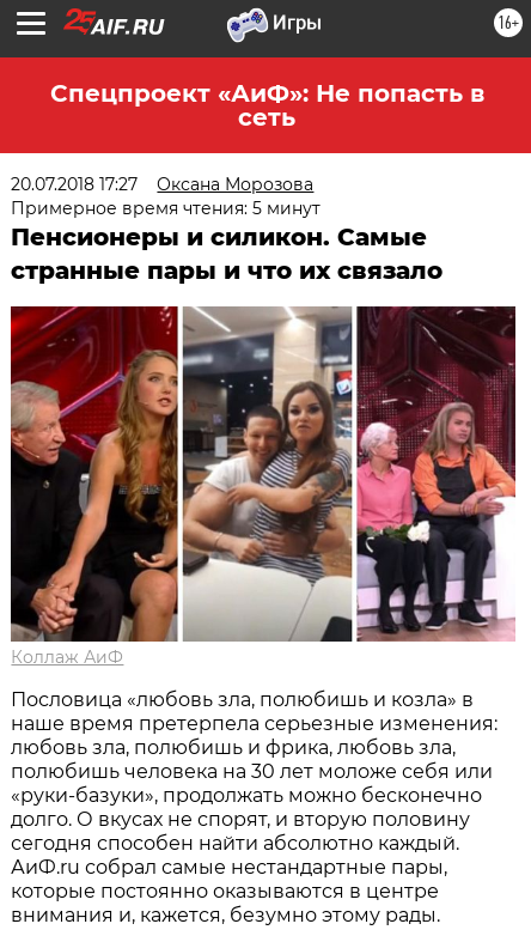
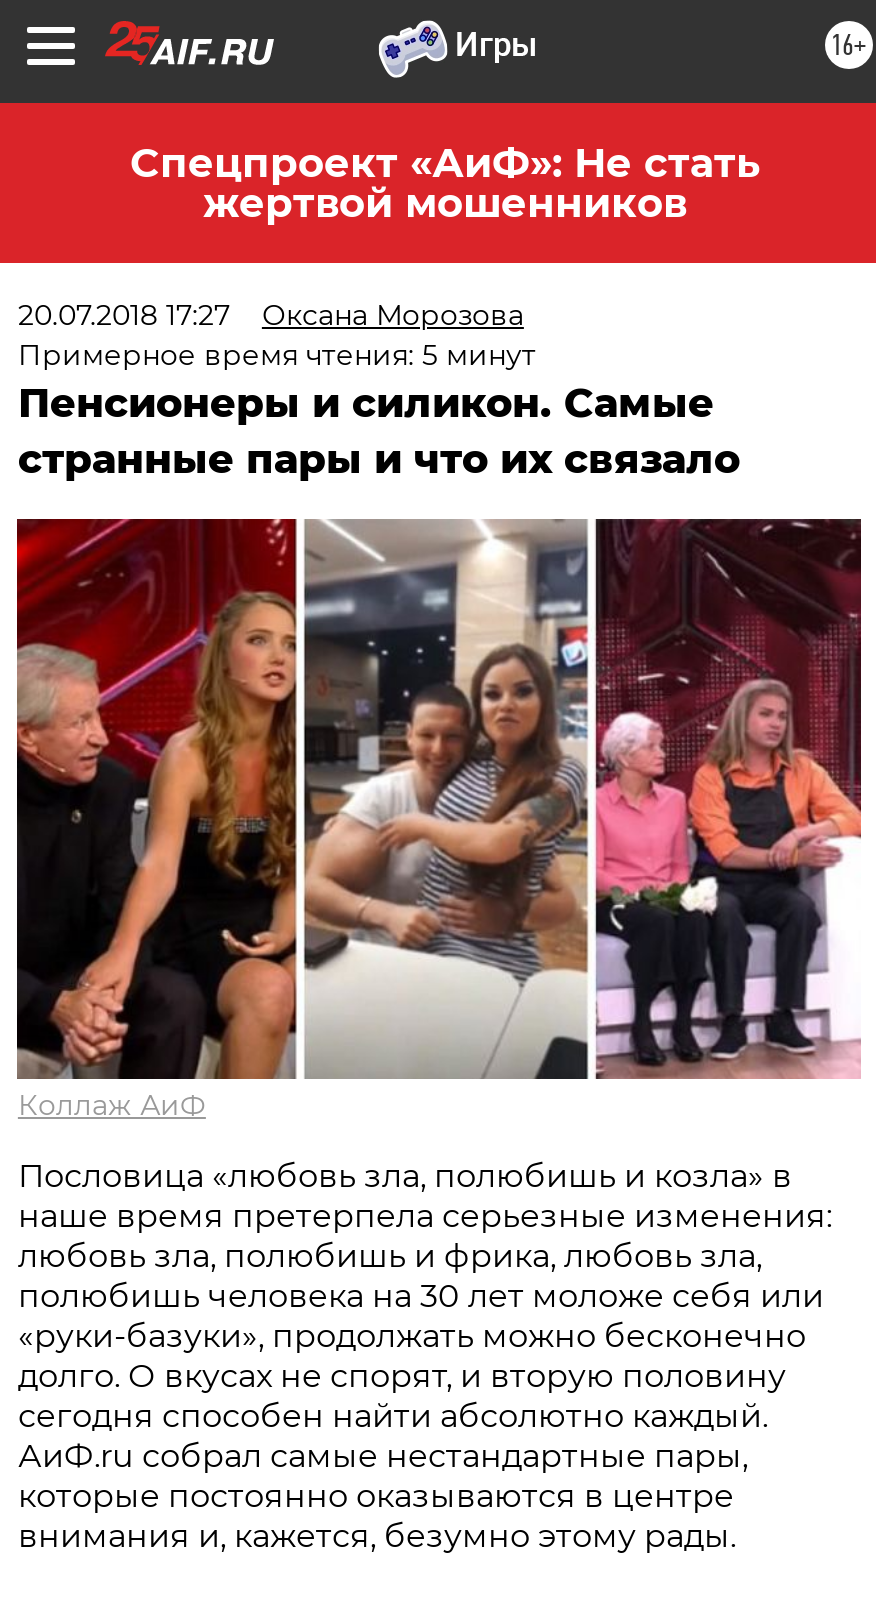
- Спецпроект «АиФ»: Не попасть в
- сеть
+ Спецпроект «АиФ»: Не стать
+ жертвой мошенников
